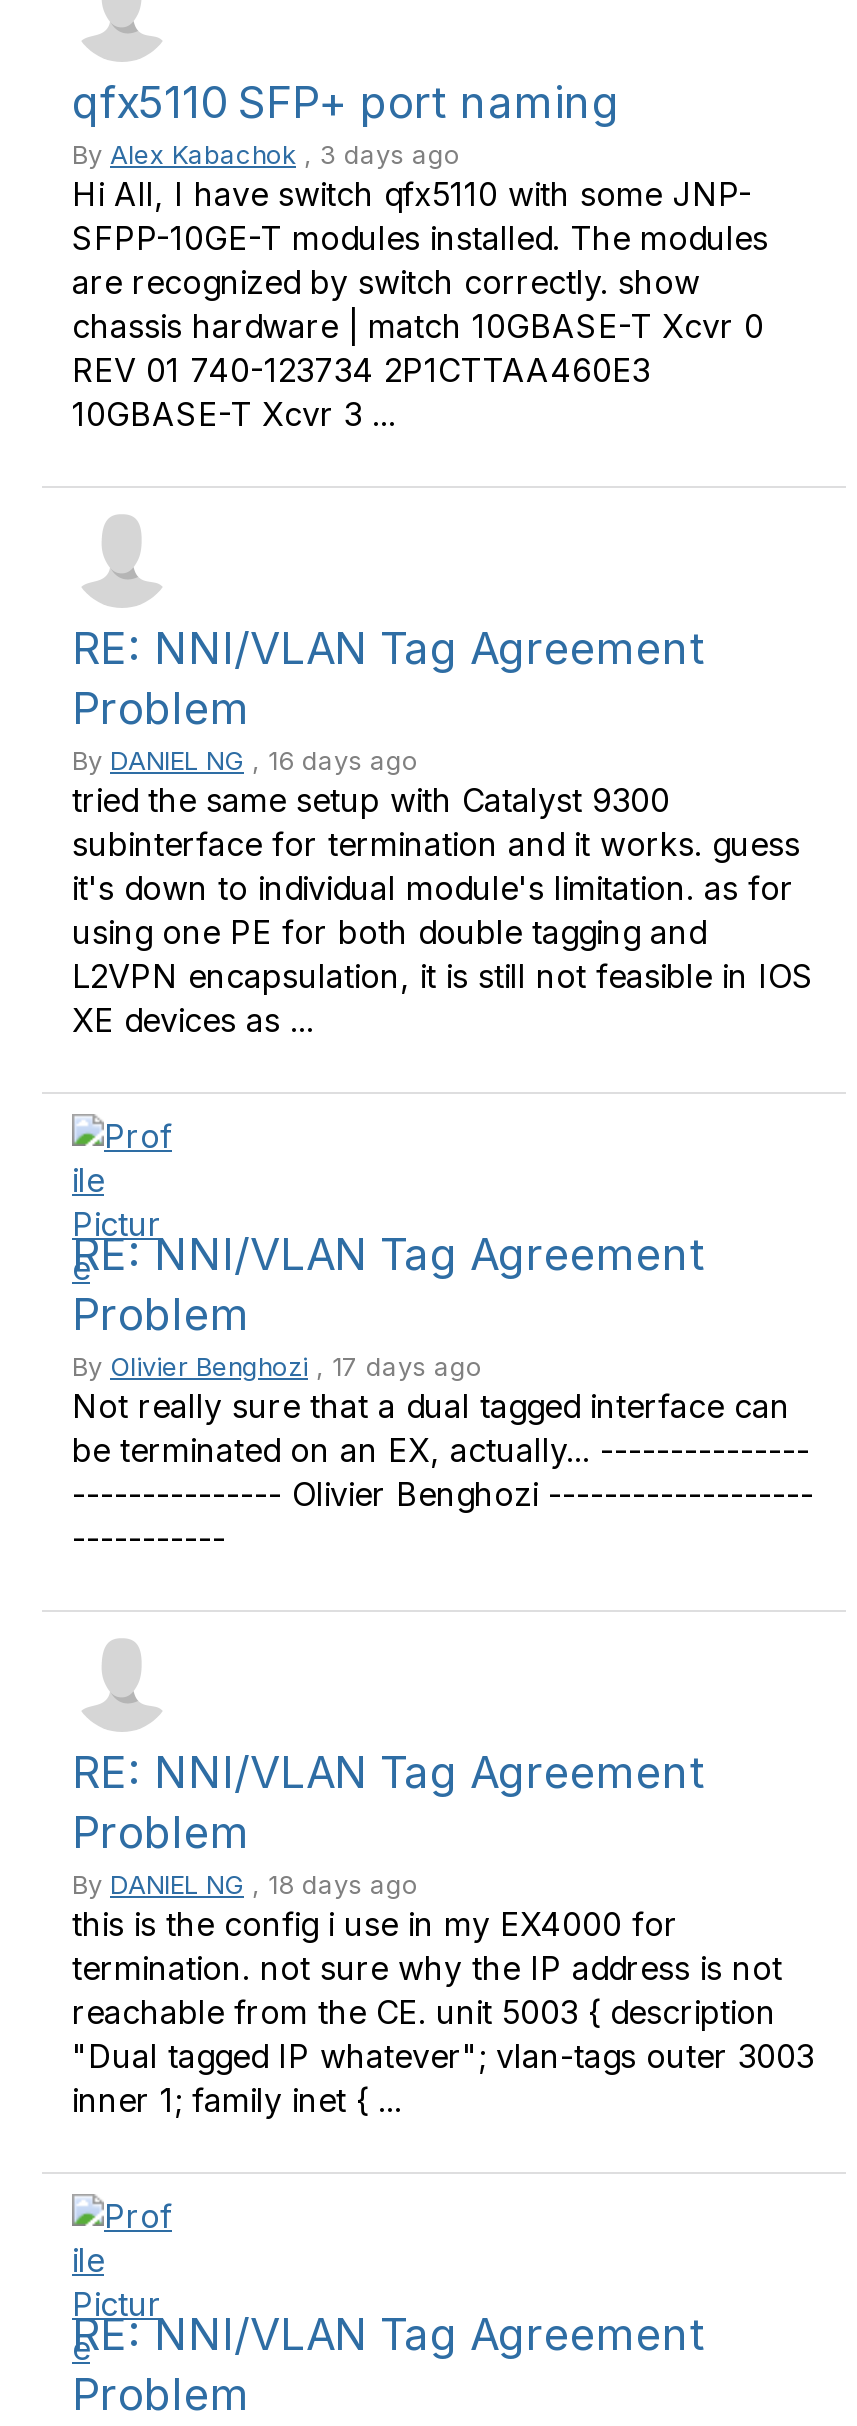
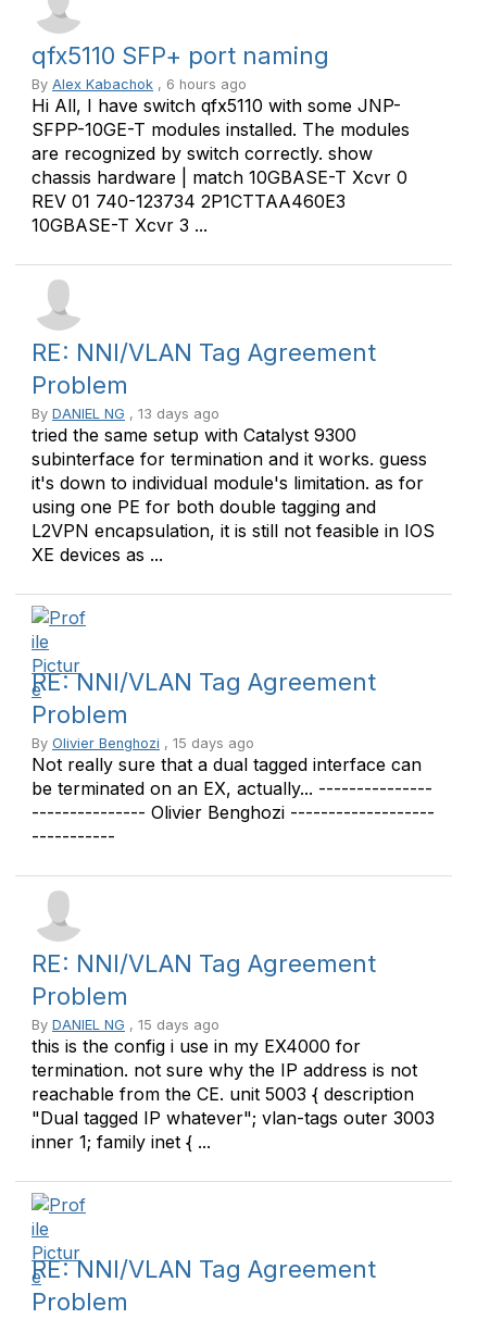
- By Alex Kabachok, 3 days ago
+ By Alex Kabachok, 6 hours ago

- By DANIEL NG, 16 days ago
+ By DANIEL NG, 13 days ago

- By Olivier Benghozi, 17 days ago
+ By Olivier Benghozi, 15 days ago

- By DANIEL NG, 18 days ago
+ By DANIEL NG, 15 days ago
